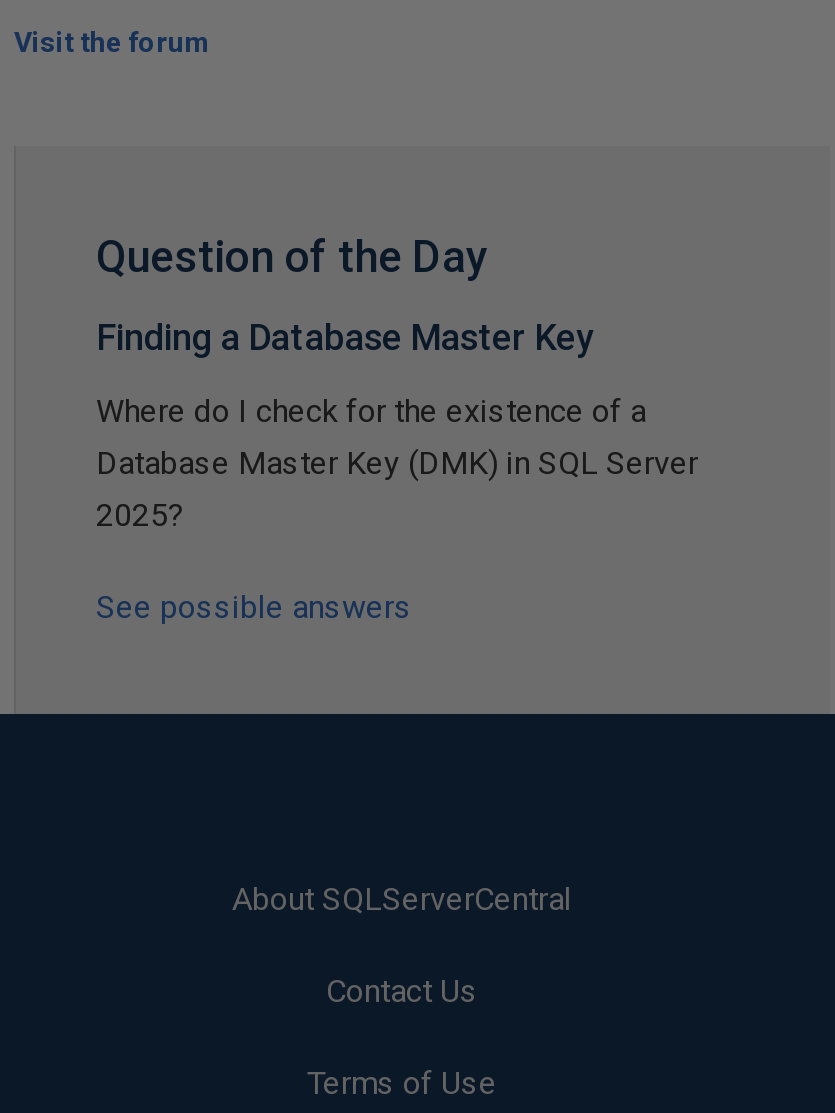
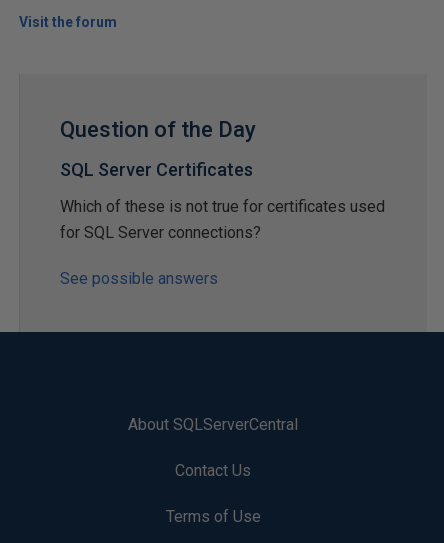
- Finding a Database Master Key
+ SQL Server Certificates

- Where do I check for the existence of a
- Database Master Key (DMK) in SQL Server
- 2025?
+ Which of these is not true for certificates used
+ for SQL Server connections?
